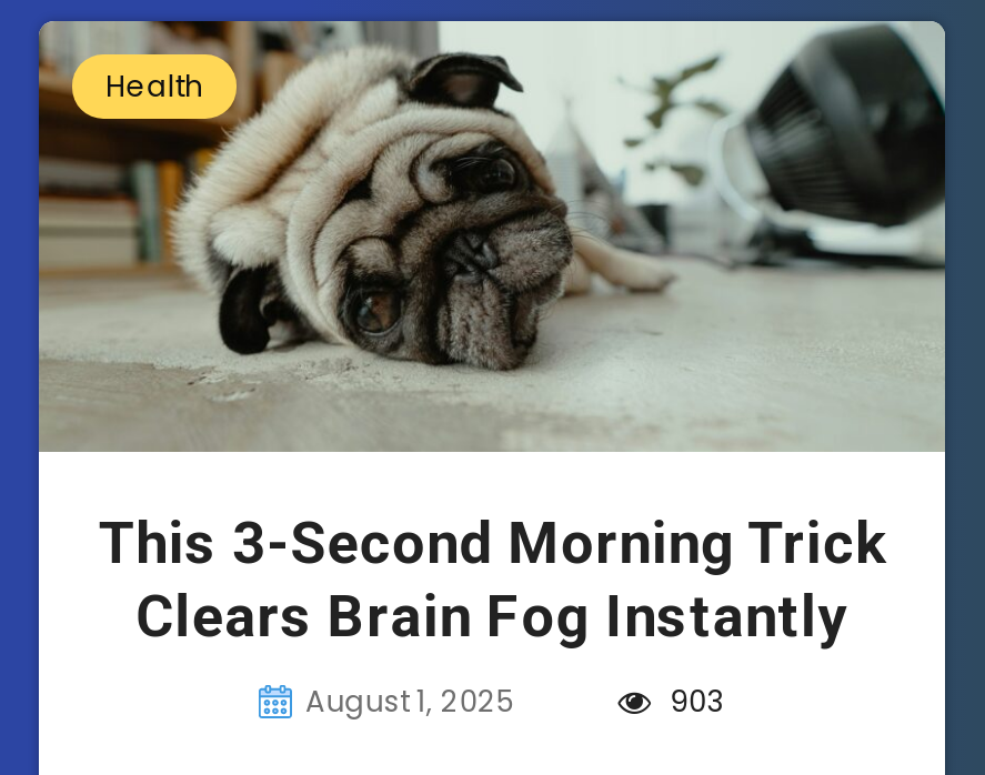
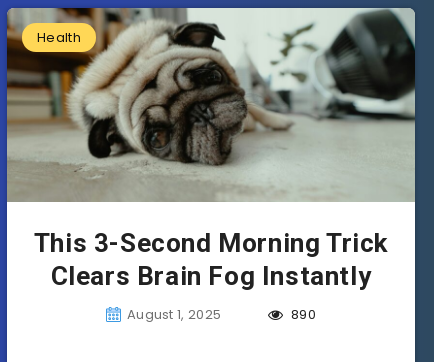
- 903
+ 890
